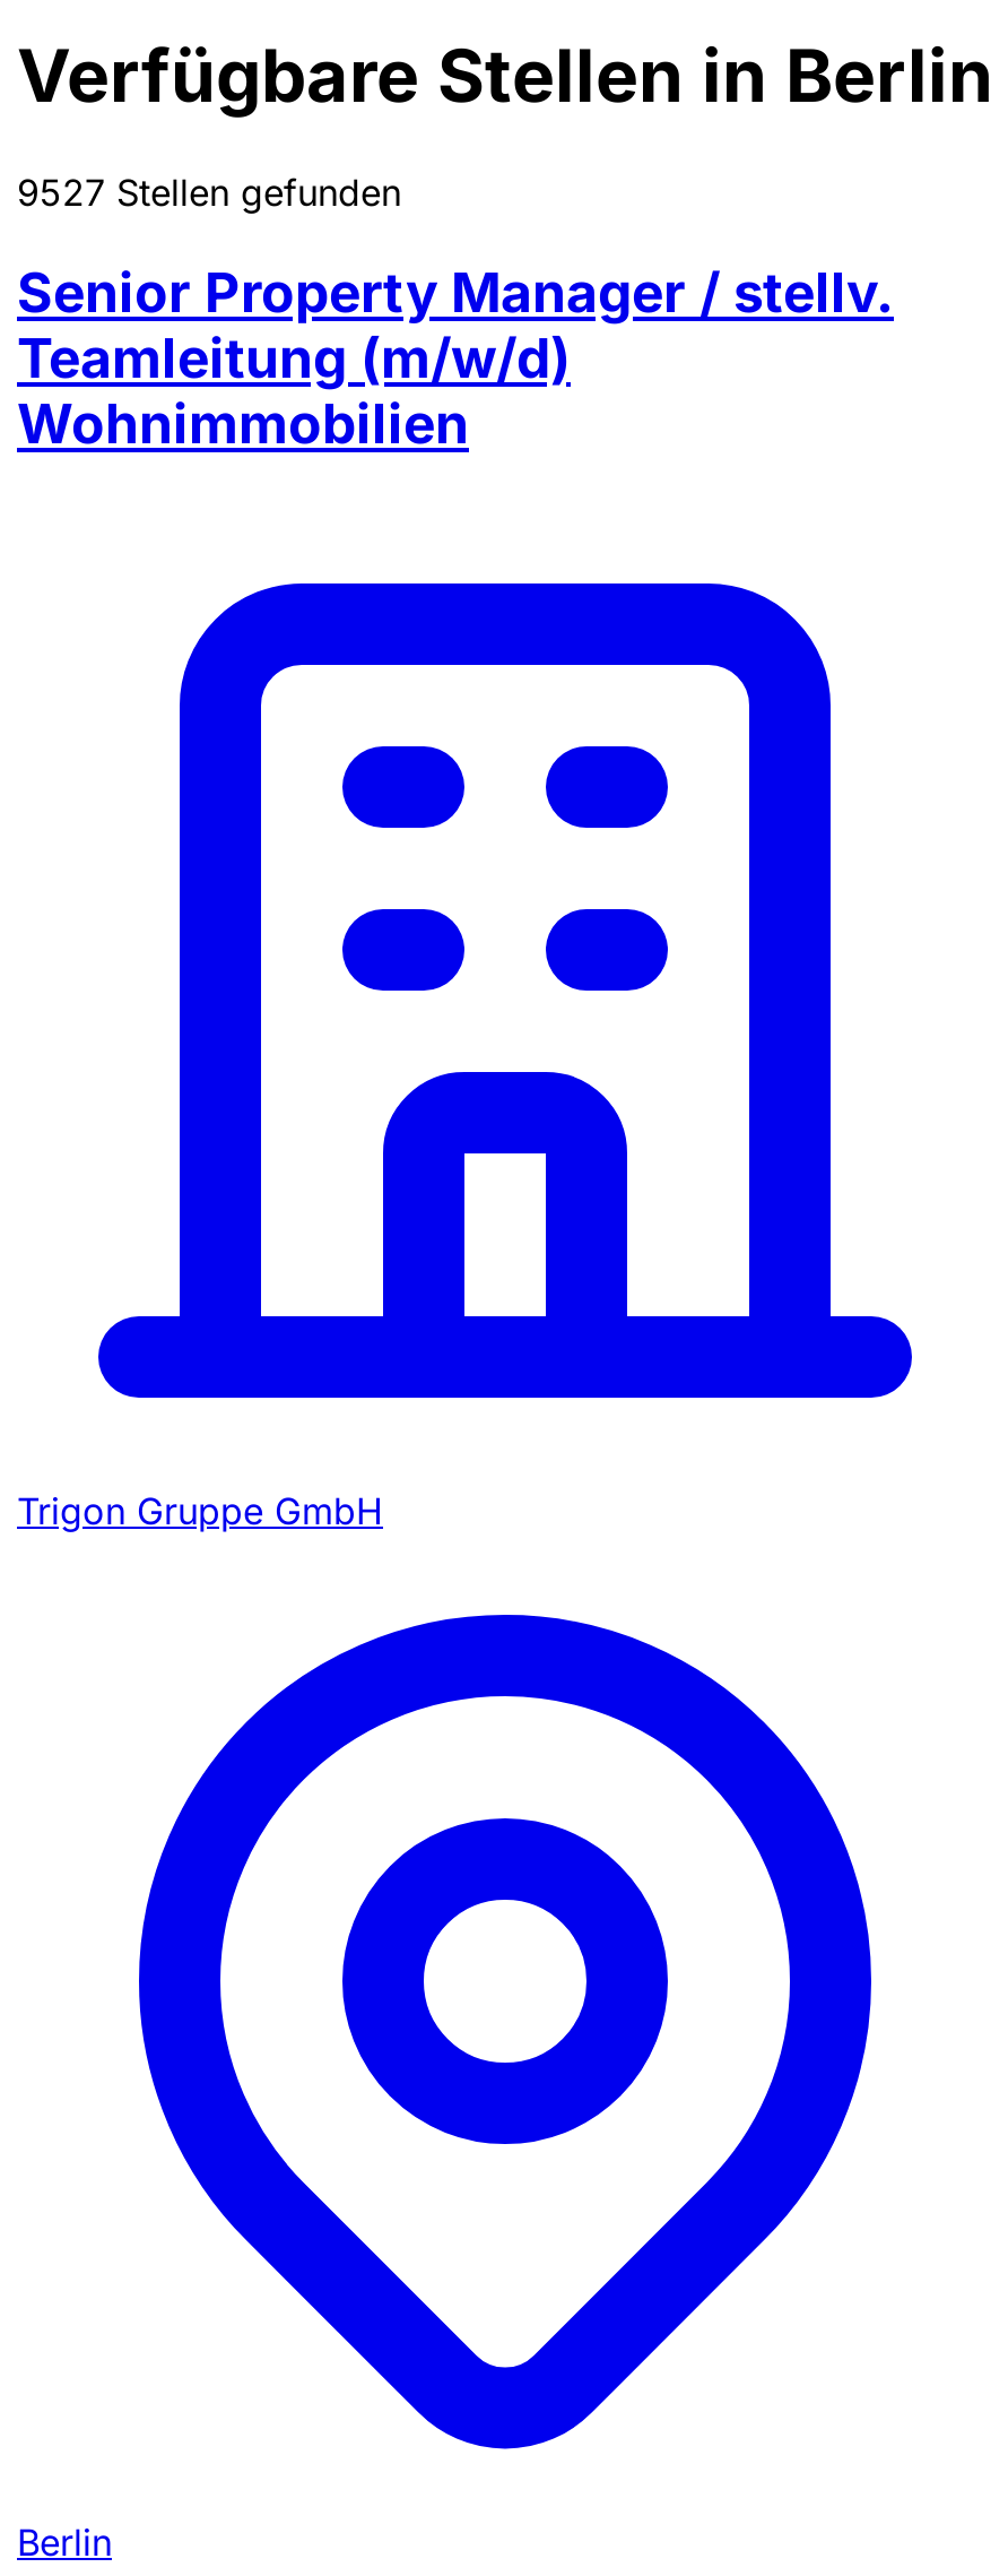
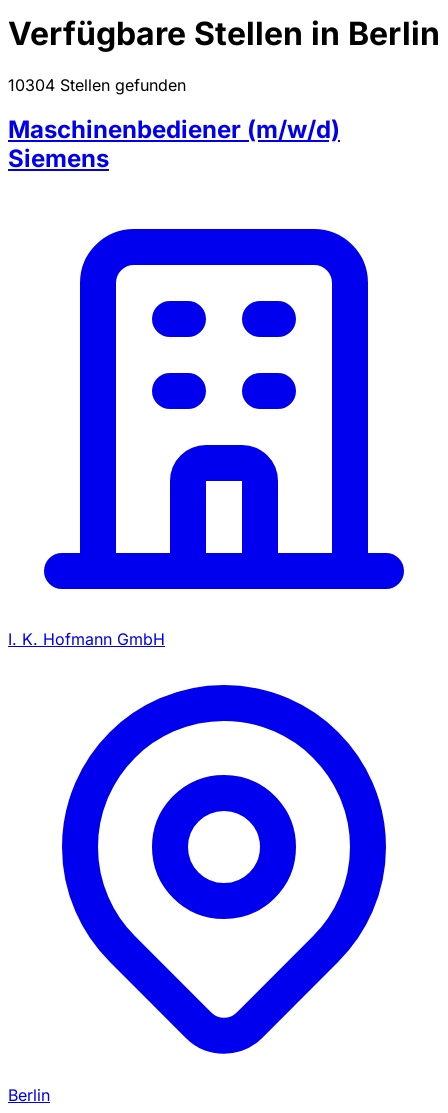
- 9527 Stellen gefunden
+ 10304 Stellen gefunden

- Senior Property Manager / stellv.
- Teamleitung (m/w/d)
- Wohnimmobilien
+ Maschinenbediener (m/w/d)
+ Siemens

- Trigon Gruppe GmbH
+ I. K. Hofmann GmbH
